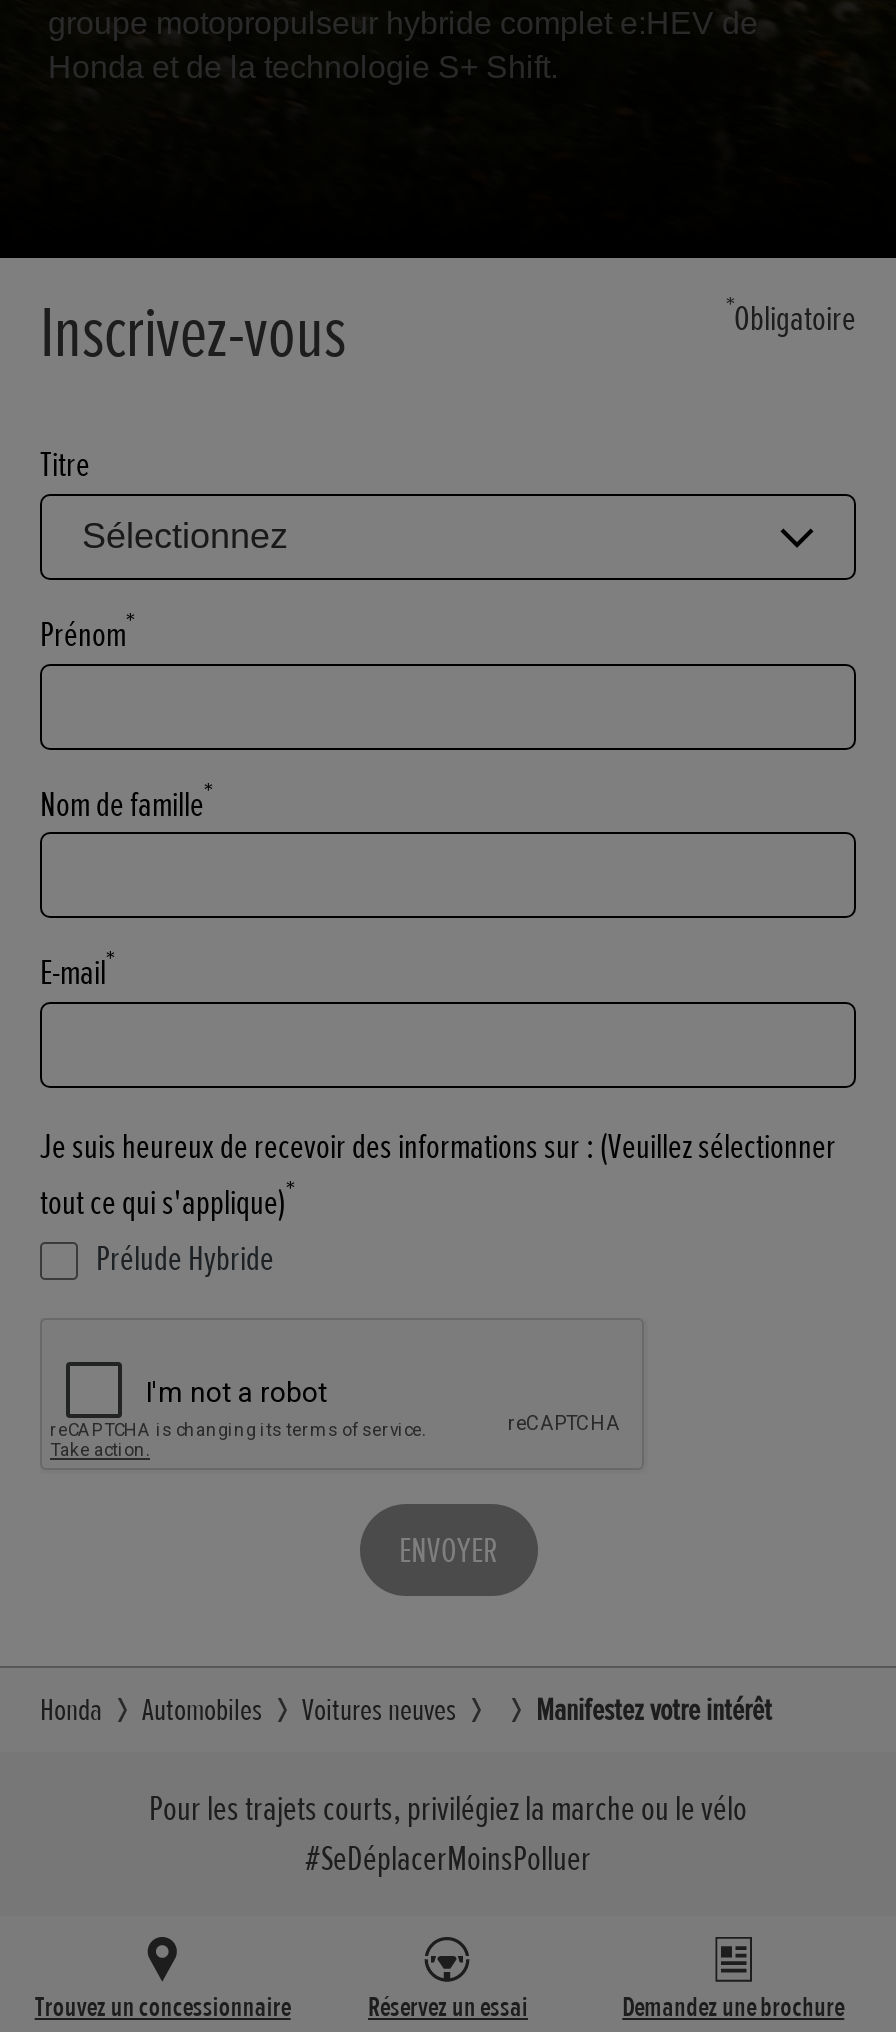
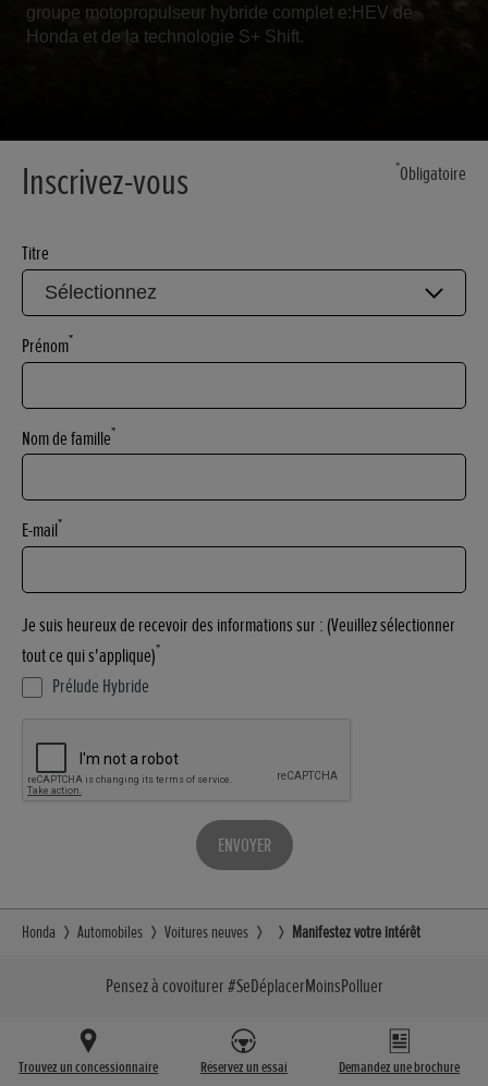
- Pour les trajets courts, privilégiez la marche ou le vélo
- #SeDéplacerMoinsPolluer
+ Pensez à covoiturer #SeDéplacerMoinsPolluer
